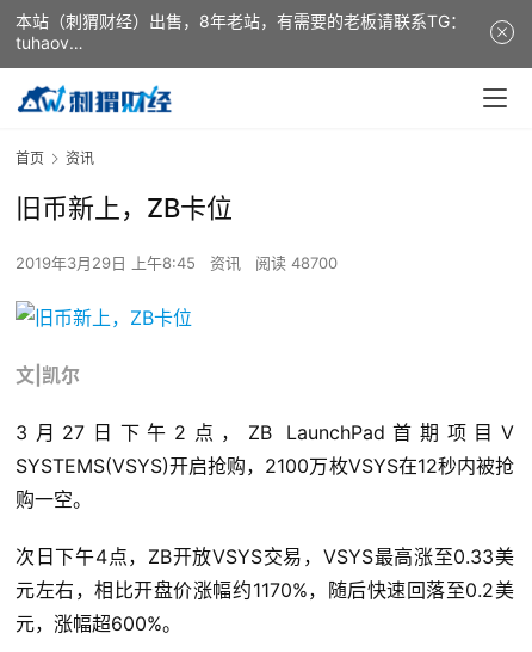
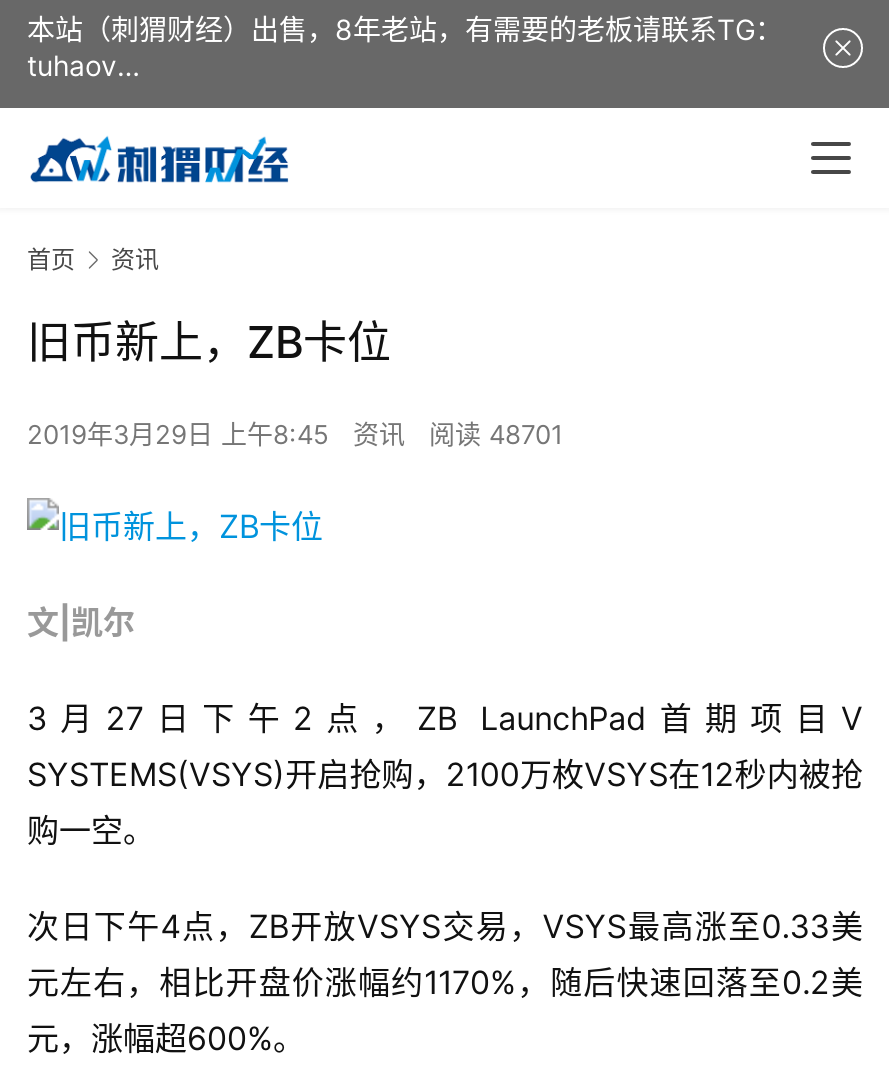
- 2019年3月29日 上午8:45 资讯 阅读 48700
+ 2019年3月29日 上午8:45 资讯 阅读 48701
